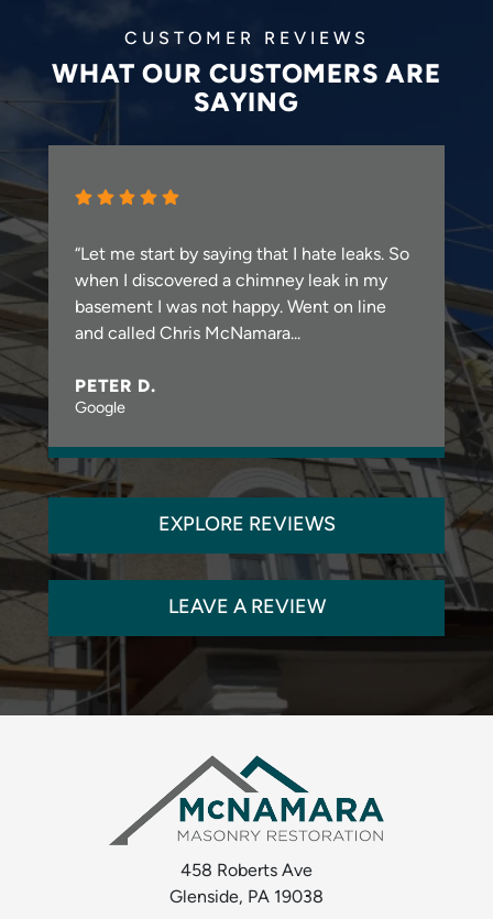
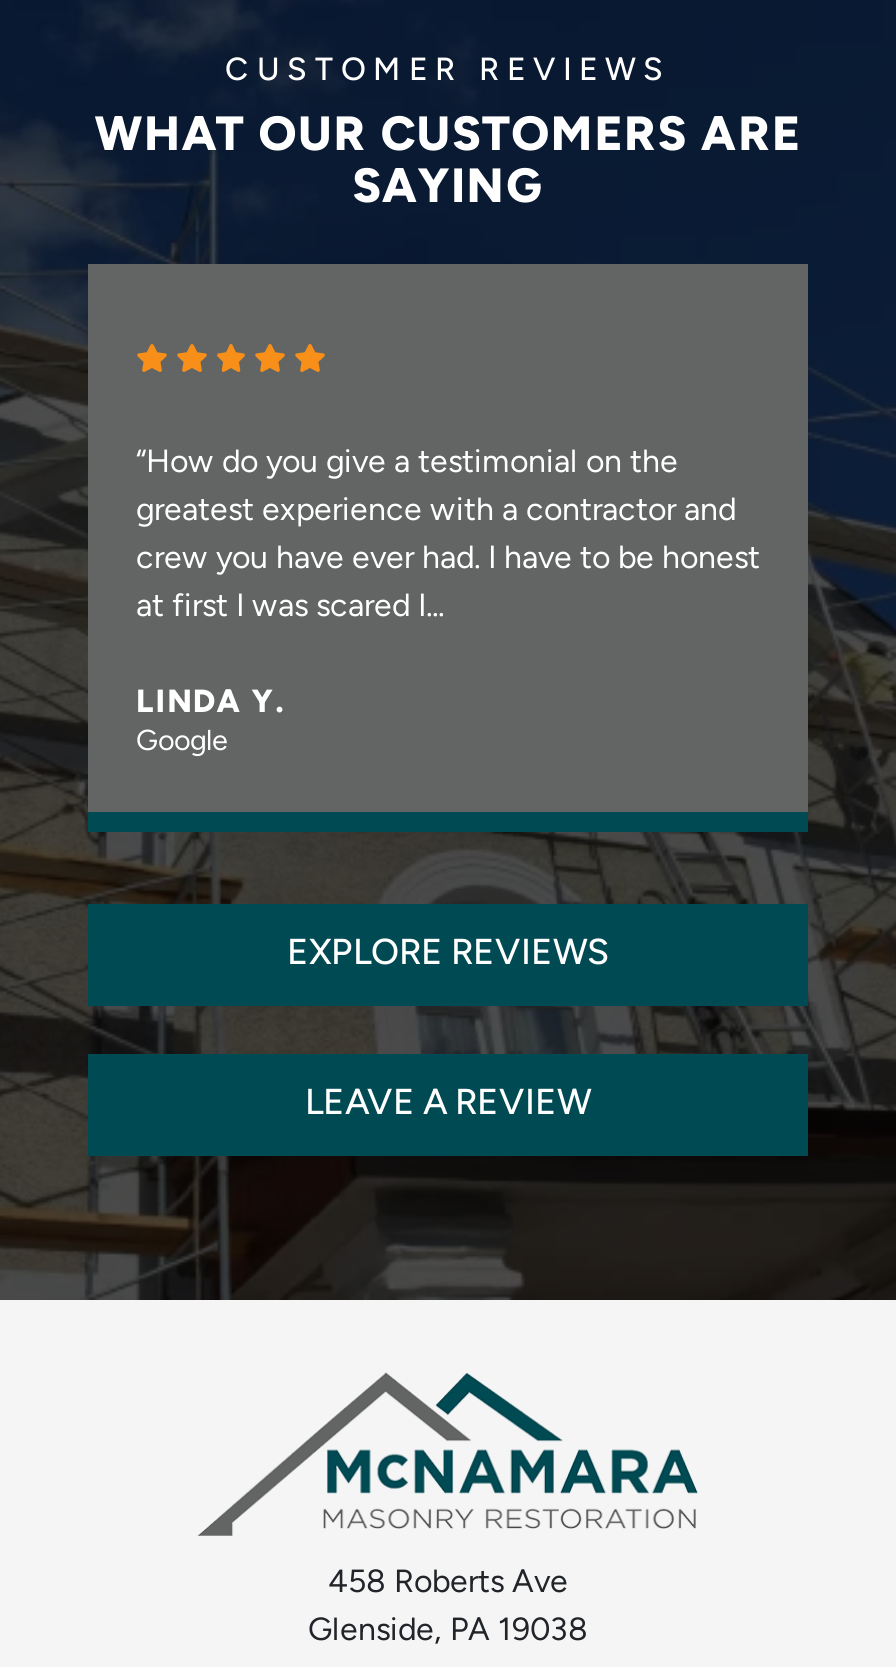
- “Let me start by saying that I hate leaks. So
+ “How do you give a testimonial on the

- when I discovered a chimney leak in my
+ greatest experience with a contractor and

- basement I was not happy. Went on line
+ crew you have ever had. I have to be honest

- and called Chris McNamara...
+ at first I was scared I...

- PETER D.
+ LINDA Y.
